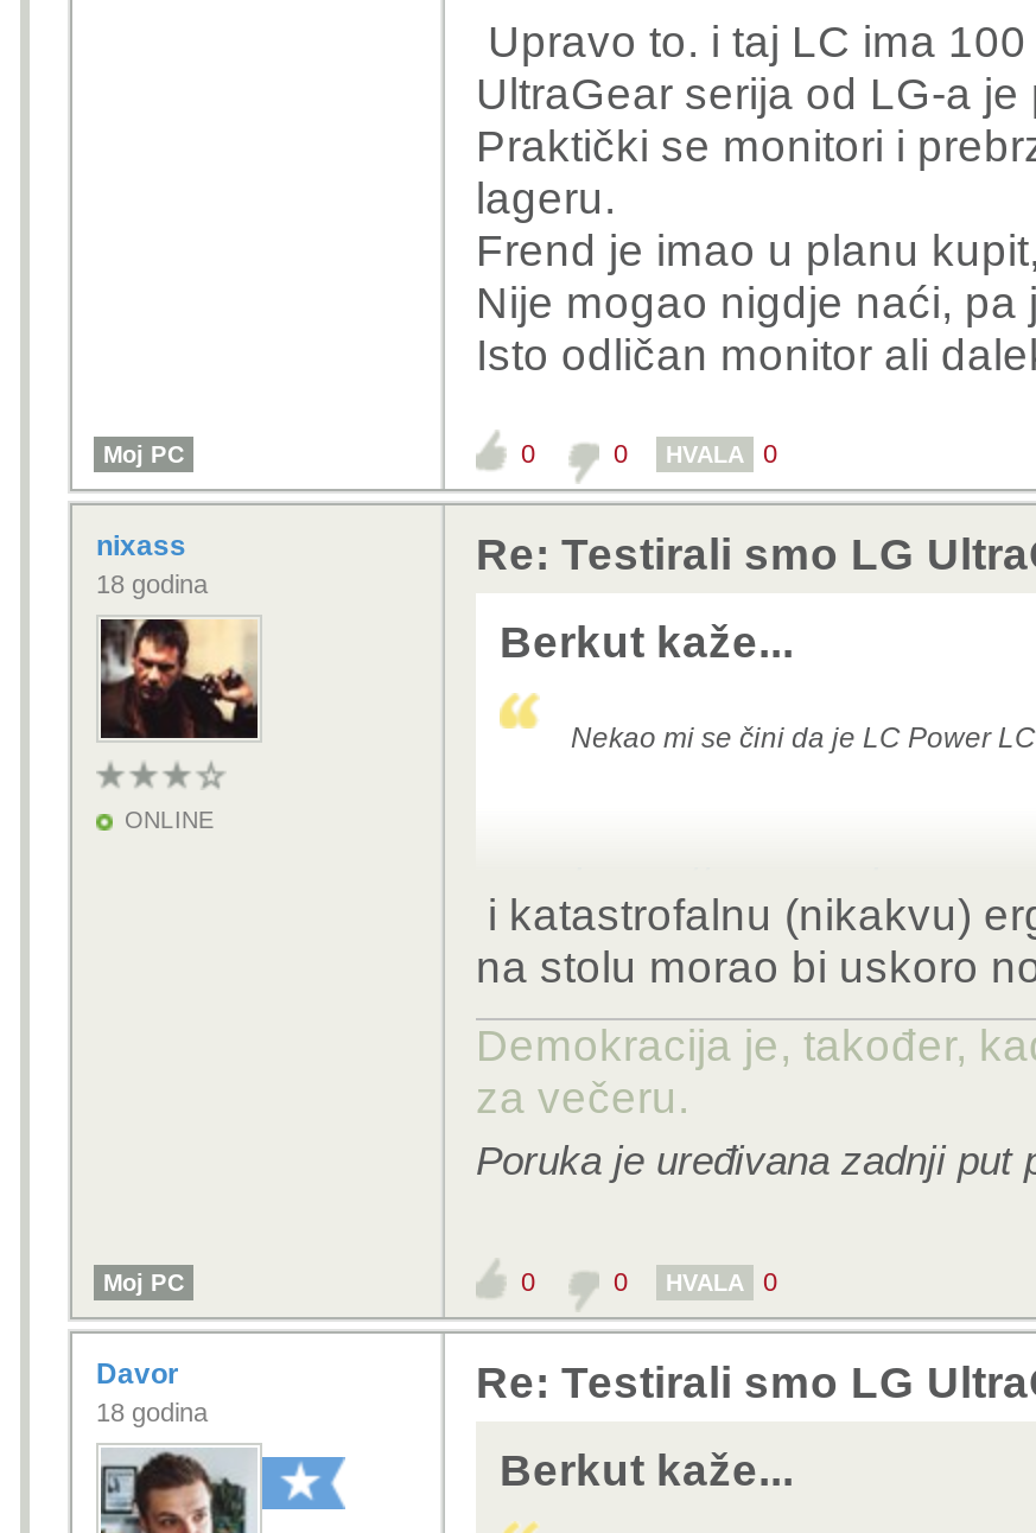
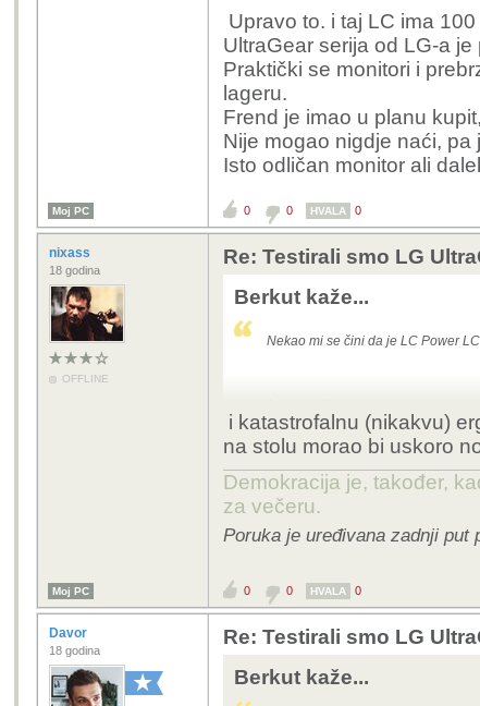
- ONLINE
+ OFFLINE
